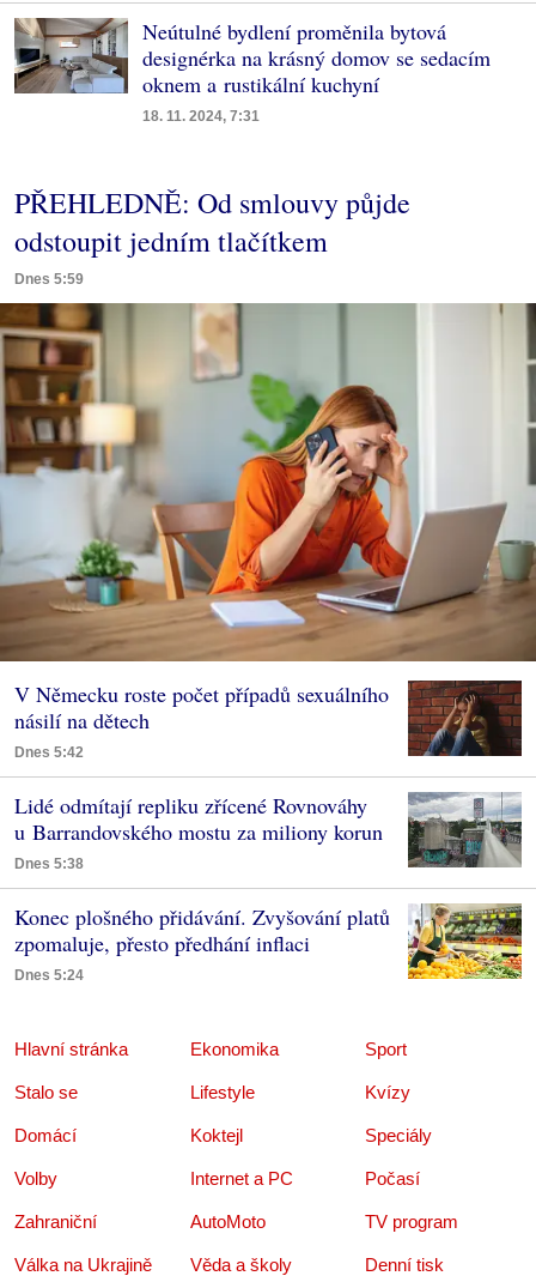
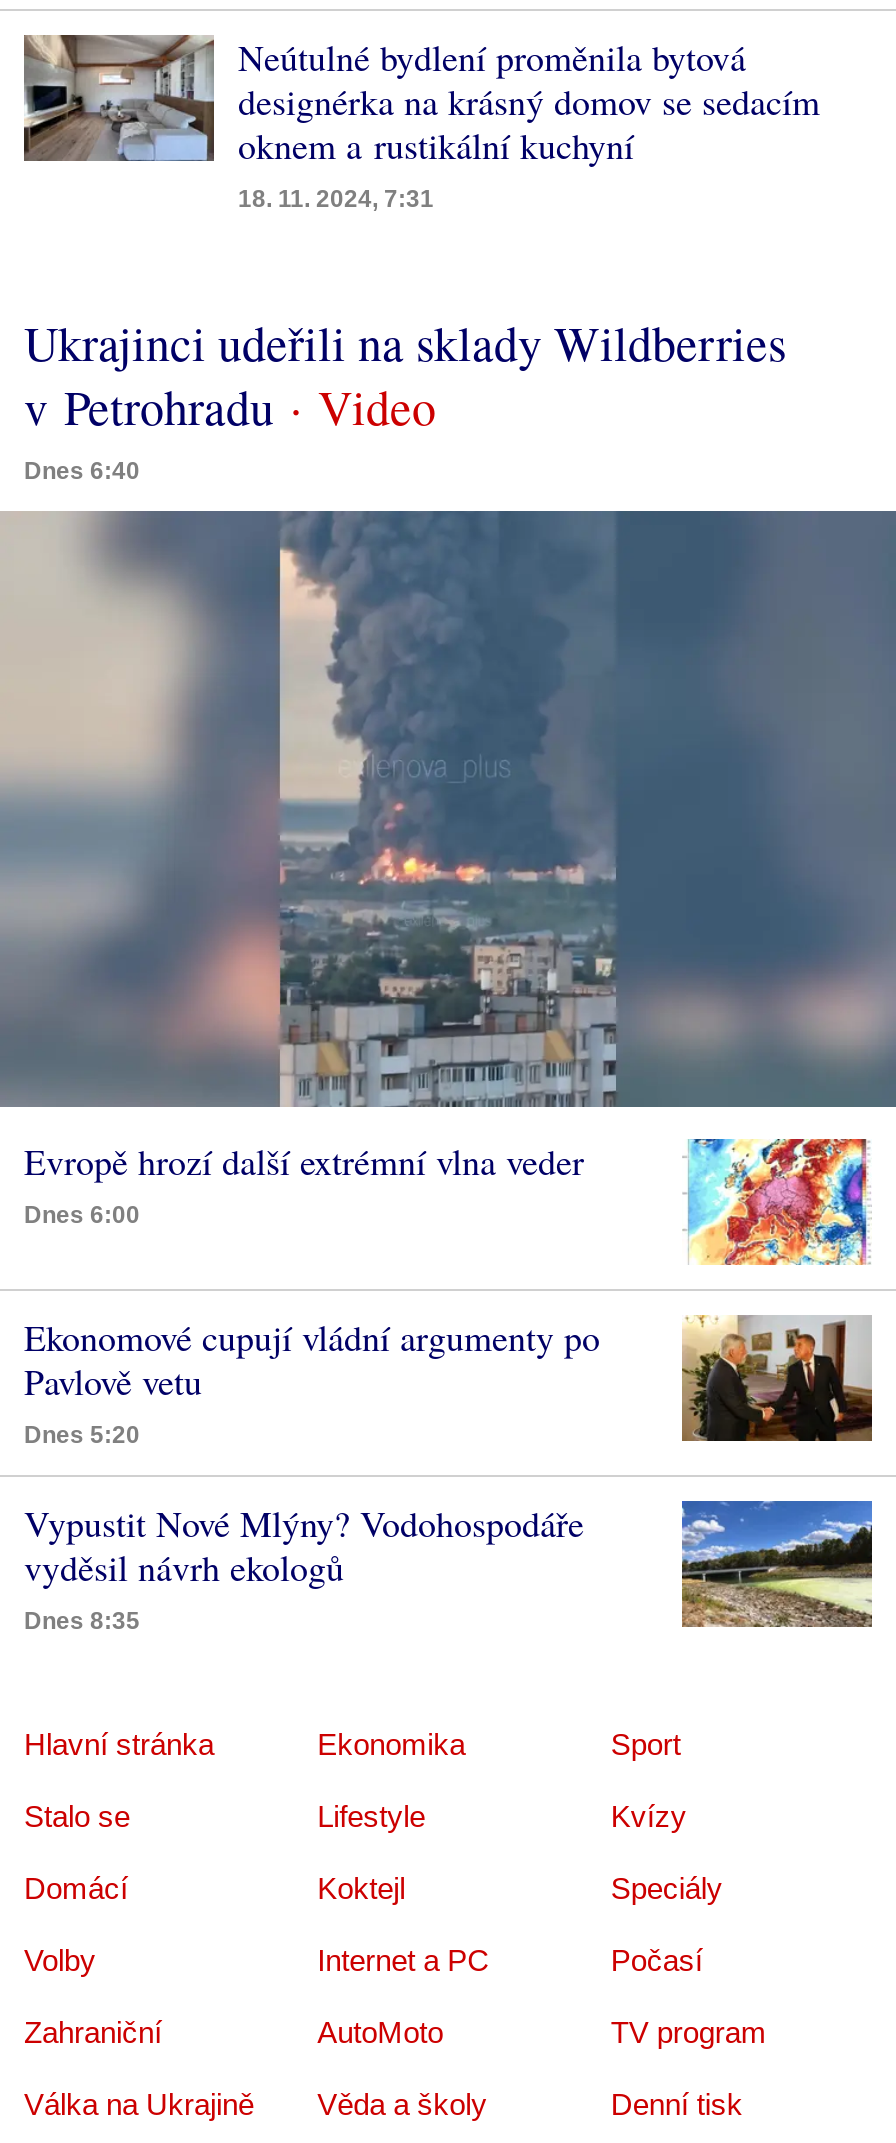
- PŘEHLEDNĚ: Od smlouvy půjde
- odstoupit jedním tlačítkem
- Dnes 5:59
+ Ukrajinci udeřili na sklady Wildberries
+ v Petrohradu
+ Dnes 6:40

- [image]
- V Německu roste počet případů sexuálního
- násilí na dětech
- Dnes 5:42
+ [image]
+ Evropě hrozí další extrémní vlna veder
+ Dnes 6:00

- [image]
+ [image]

- [image]
- Lidé odmítají repliku zřícené Rovnováhy
- u Barrandovského mostu za miliony korun
- Dnes 5:38
+ [image]
+ Ekonomové cupují vládní argumenty po
+ Pavlově vetu
+ Dnes 5:20

- Konec plošného přidávání. Zvyšování platů
- zpomaluje, přesto předhání inflaci
- Dnes 5:24
+ Vypustit Nové Mlýny? Vodohospodáře
+ vyděsil návrh ekologů
+ Dnes 8:35

- [image]
+ [image]
